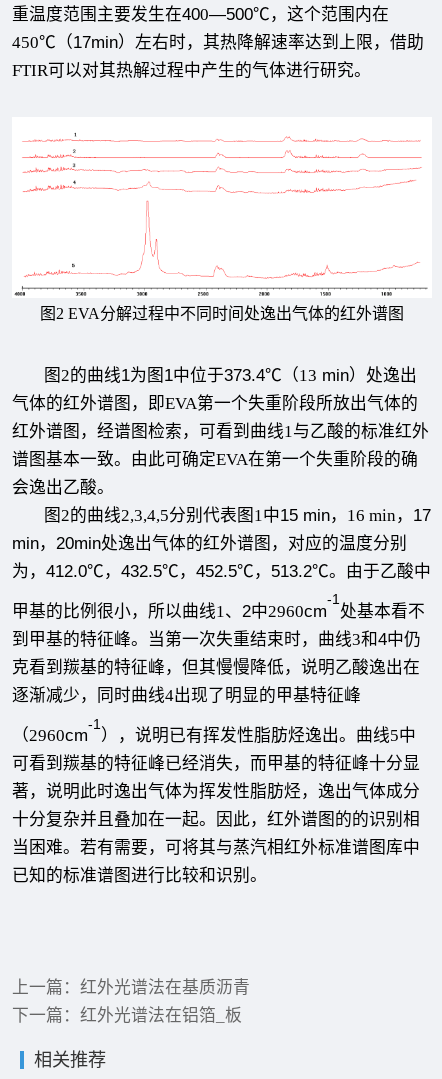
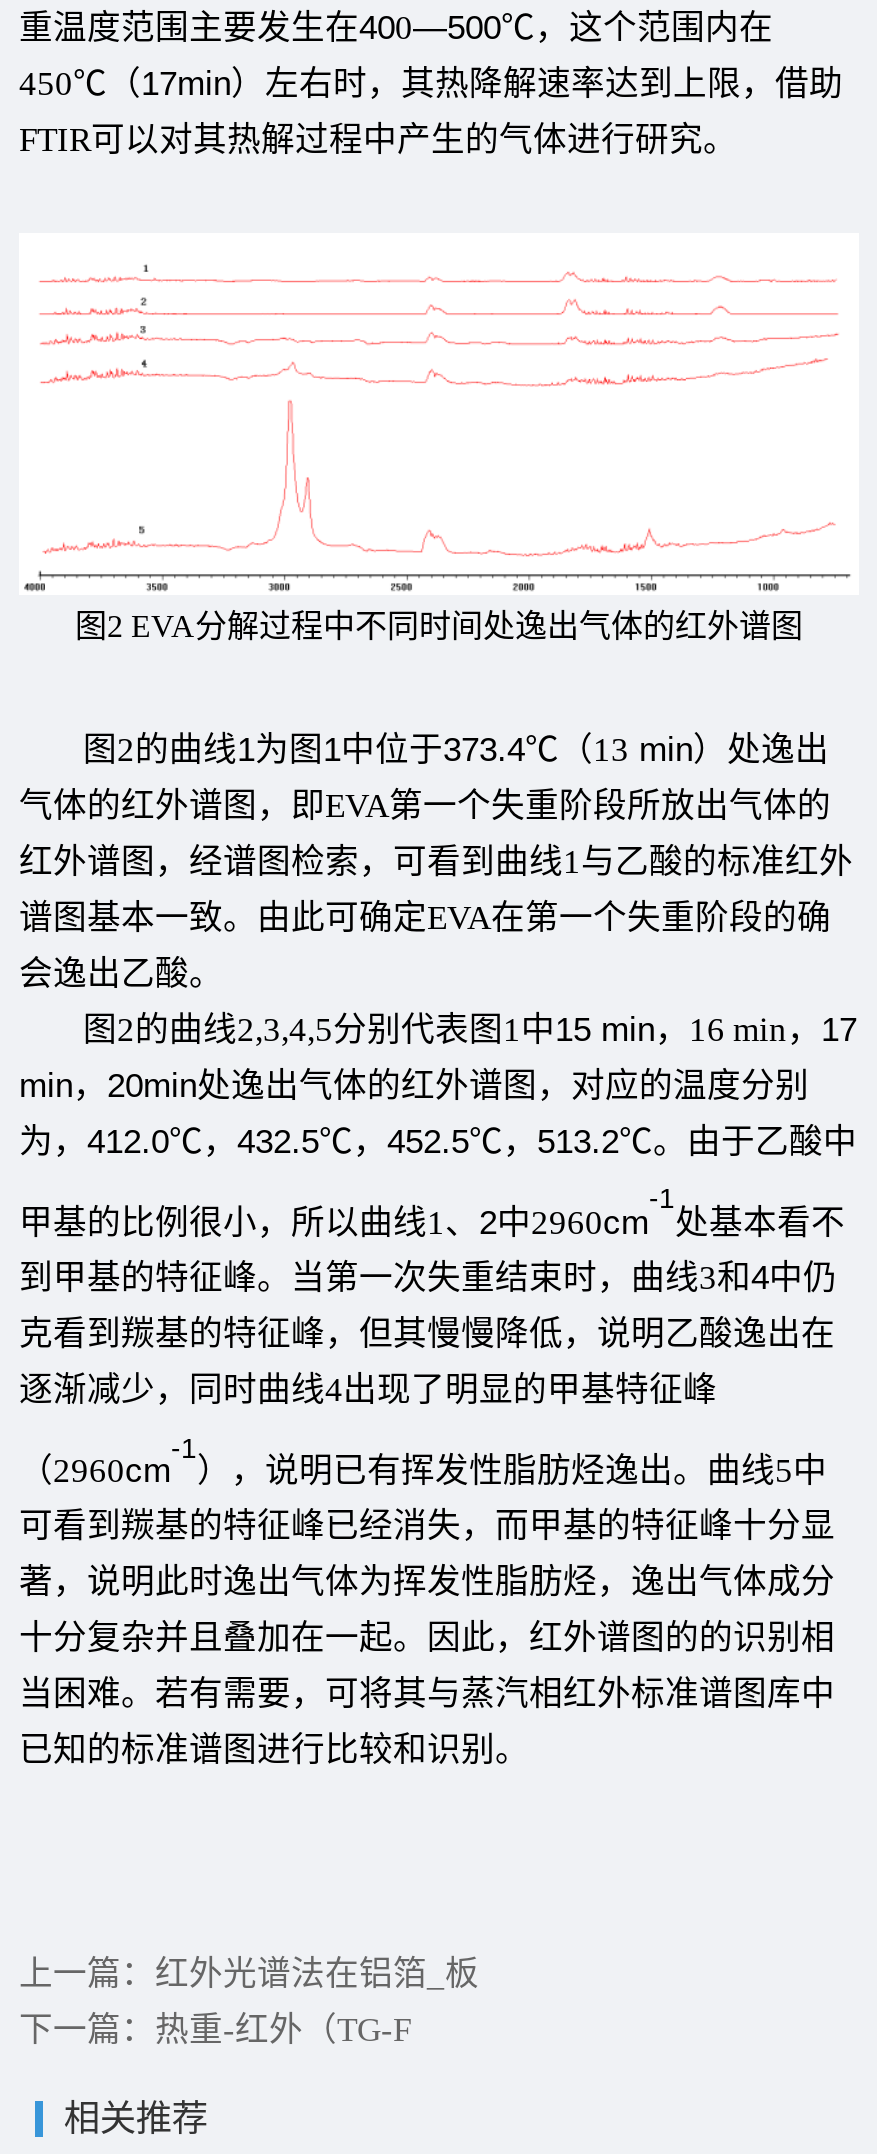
- 上一篇：红外光谱法在基质沥青
+ 上一篇：红外光谱法在铝箔_板

- 下一篇：红外光谱法在铝箔_板
+ 下一篇：热重-红外（TG-F
